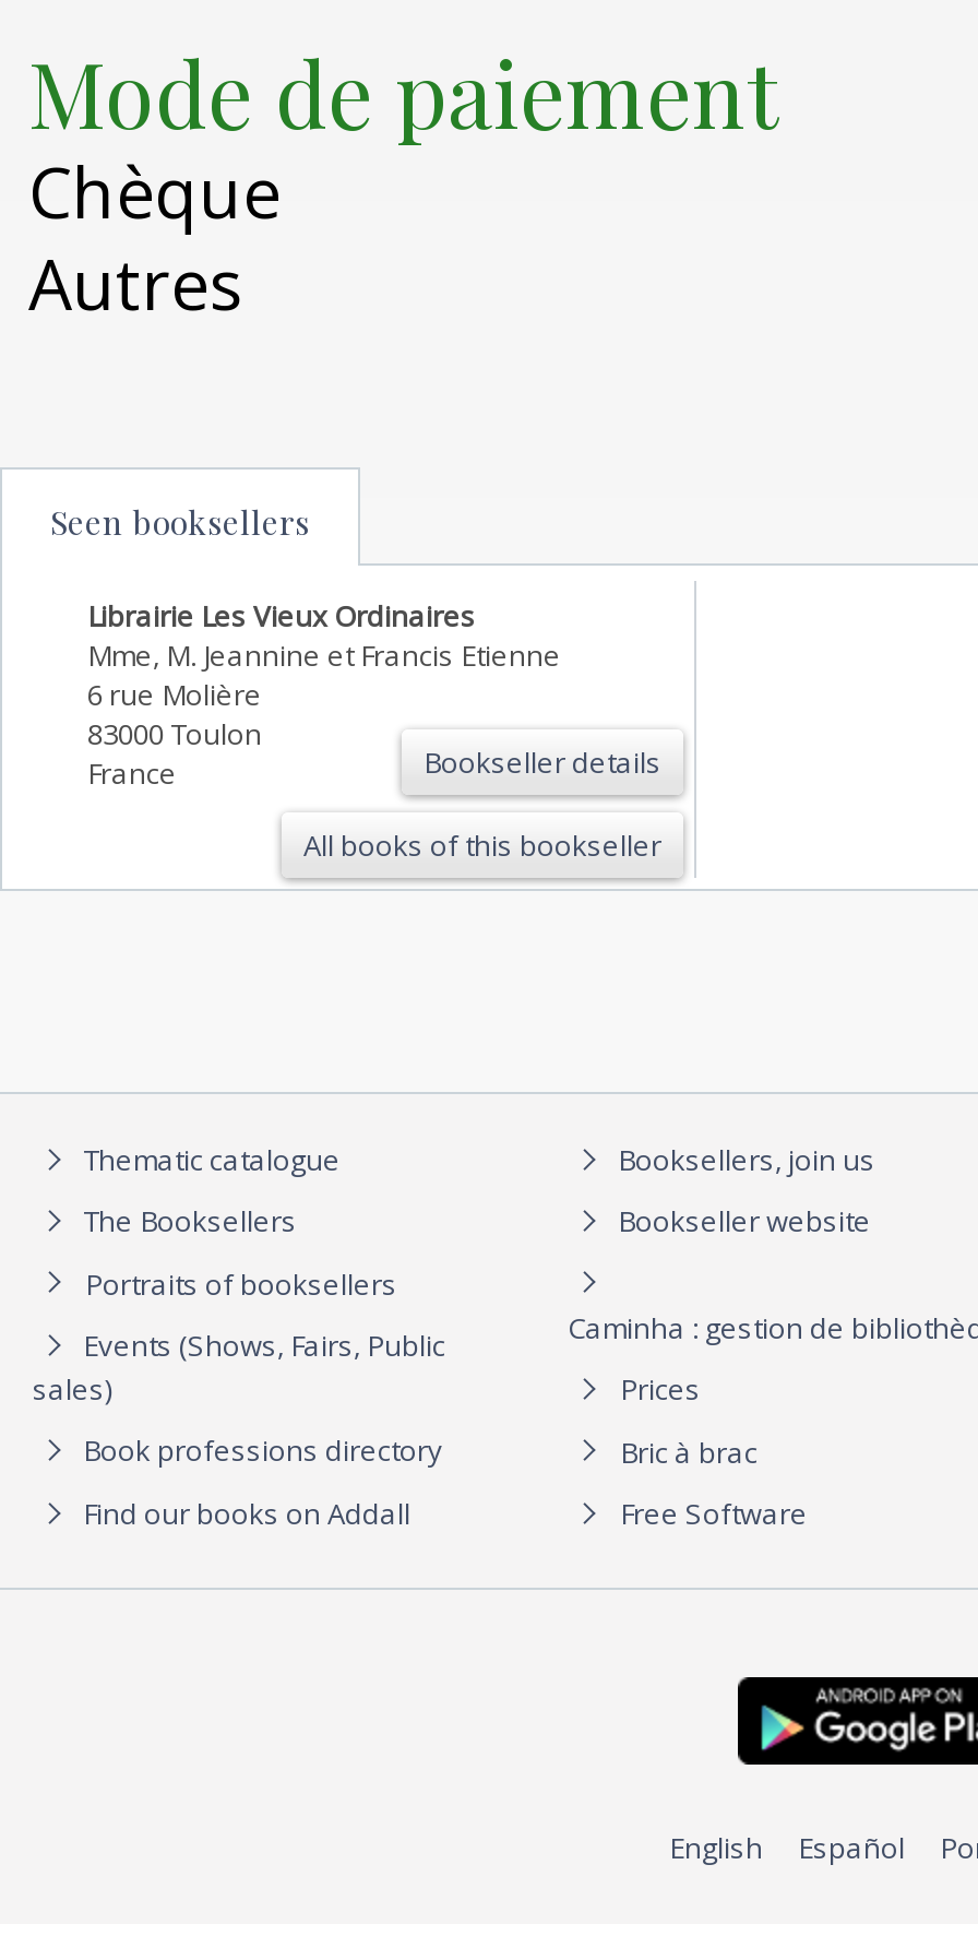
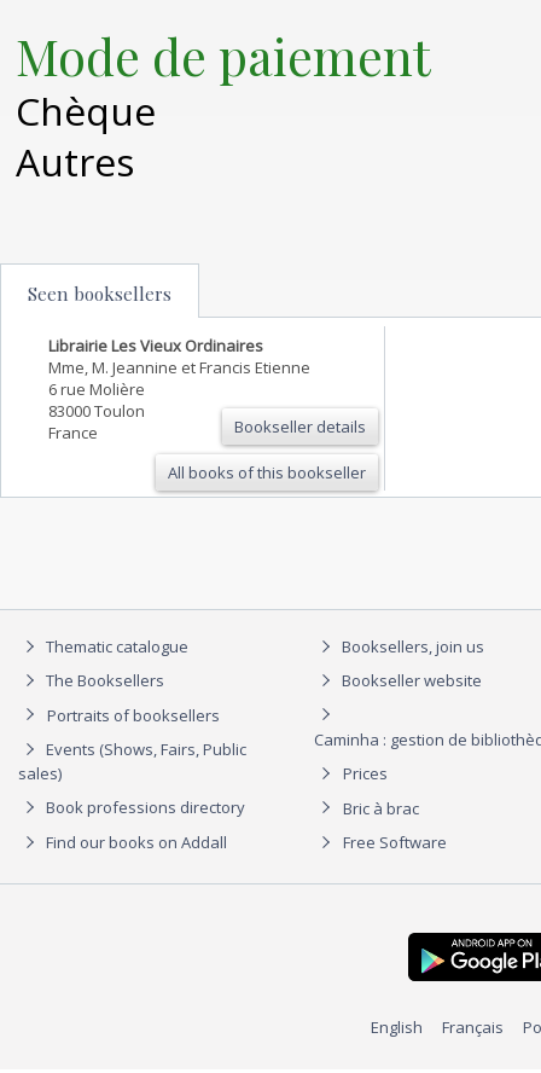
- Español
+ Français
